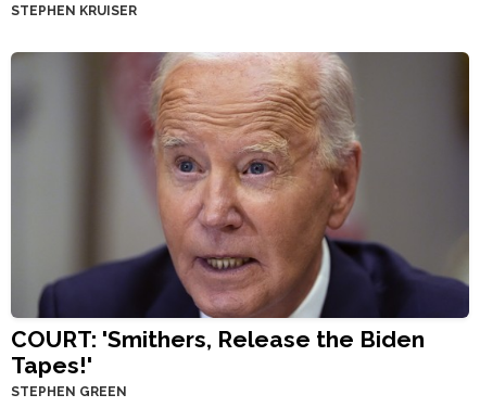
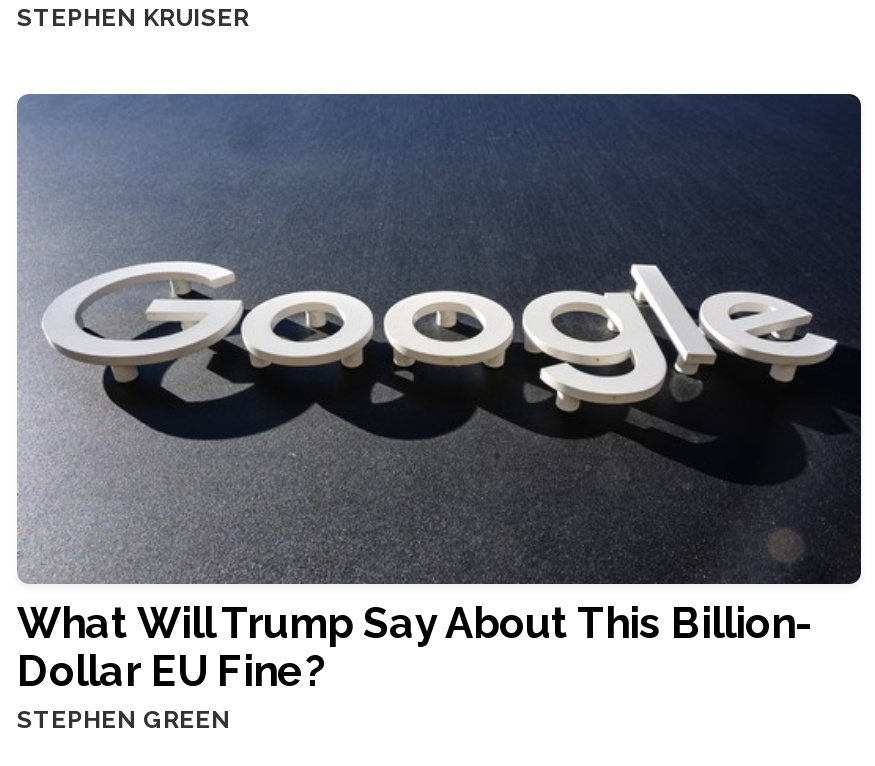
- [image]
- COURT: 'Smithers, Release the Biden
- Tapes!'
+ [image]
+ What Will Trump Say About This Billion-
+ Dollar EU Fine?
